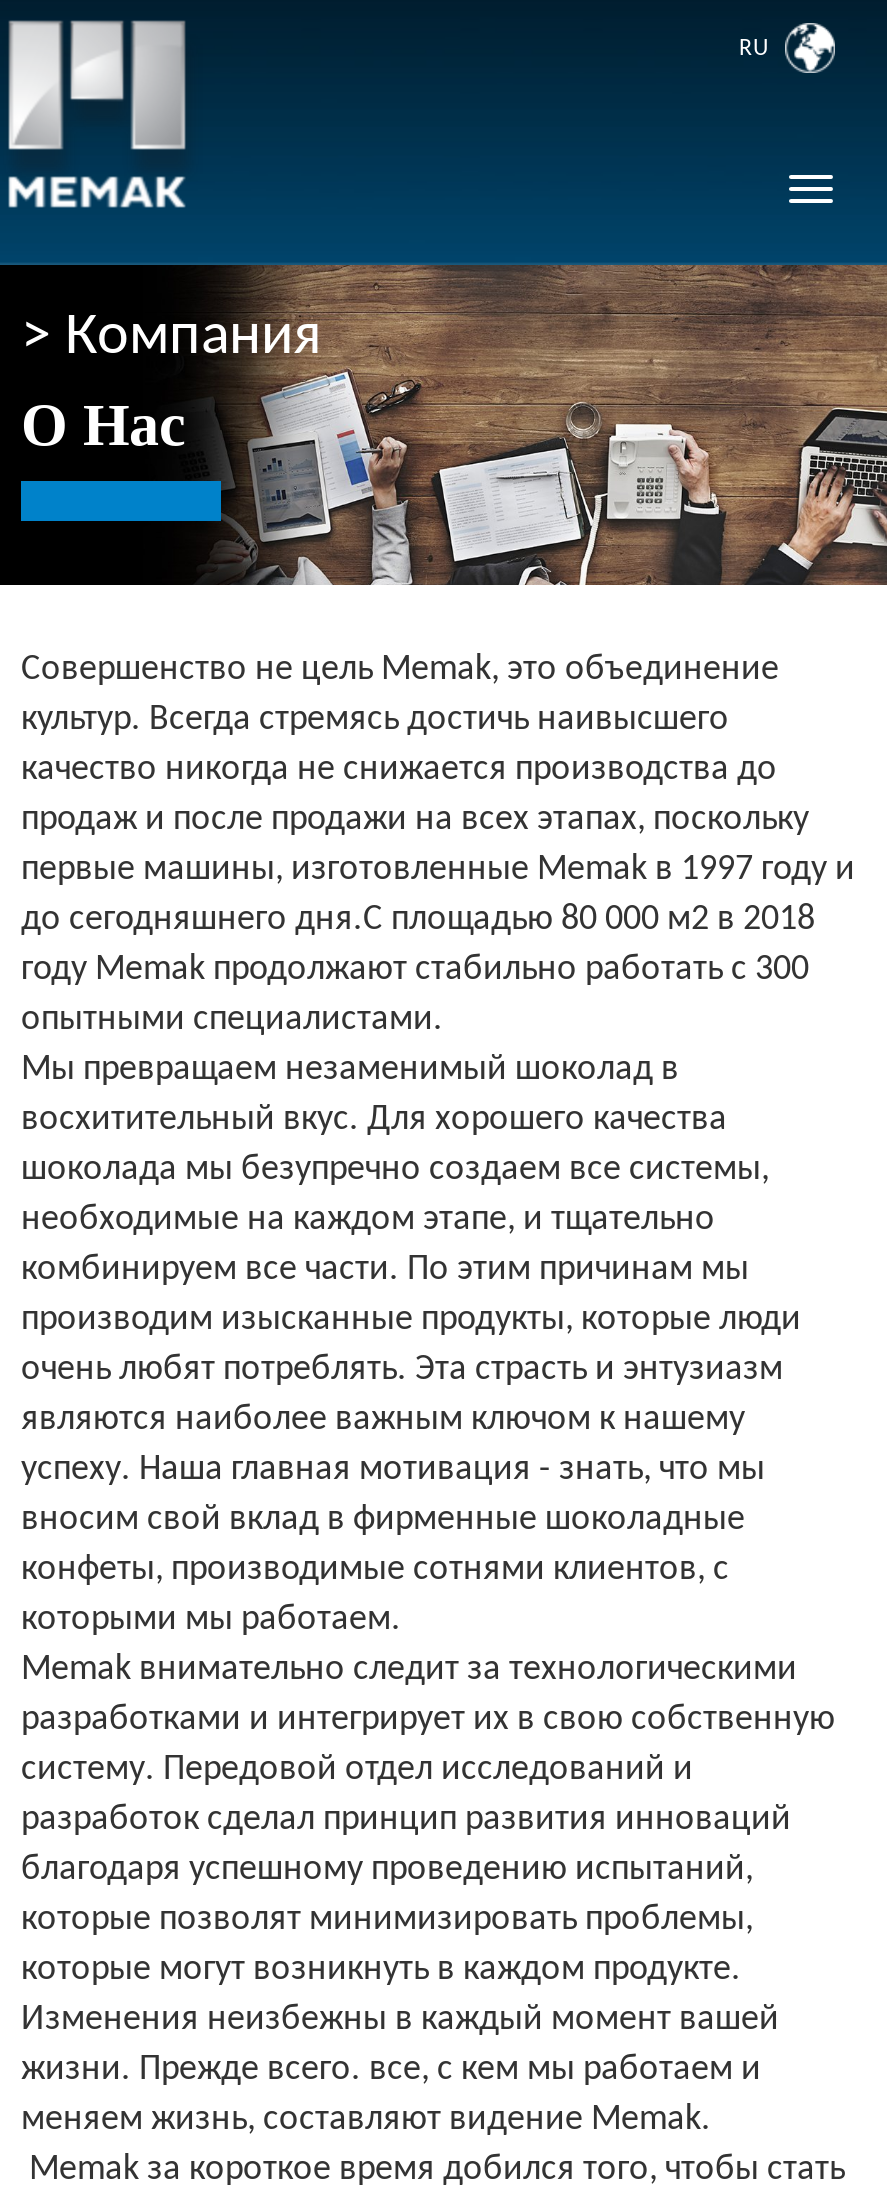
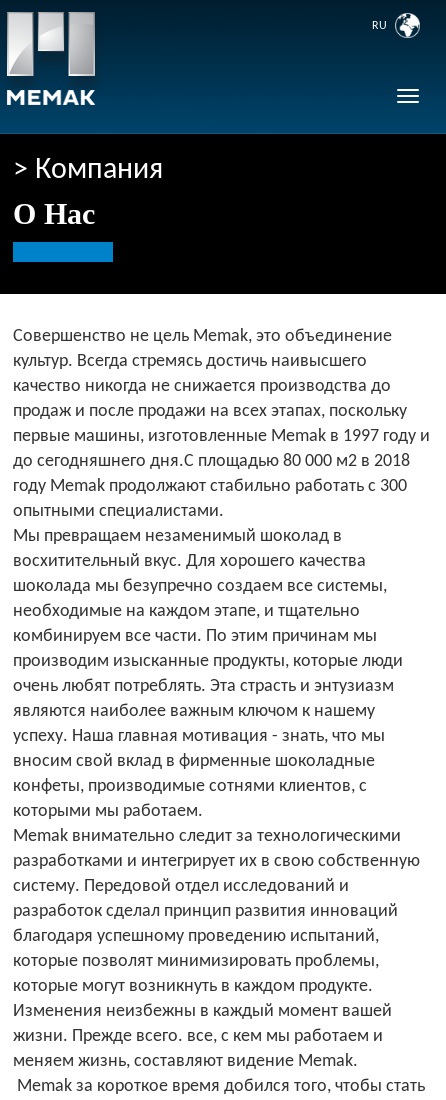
- [image]
